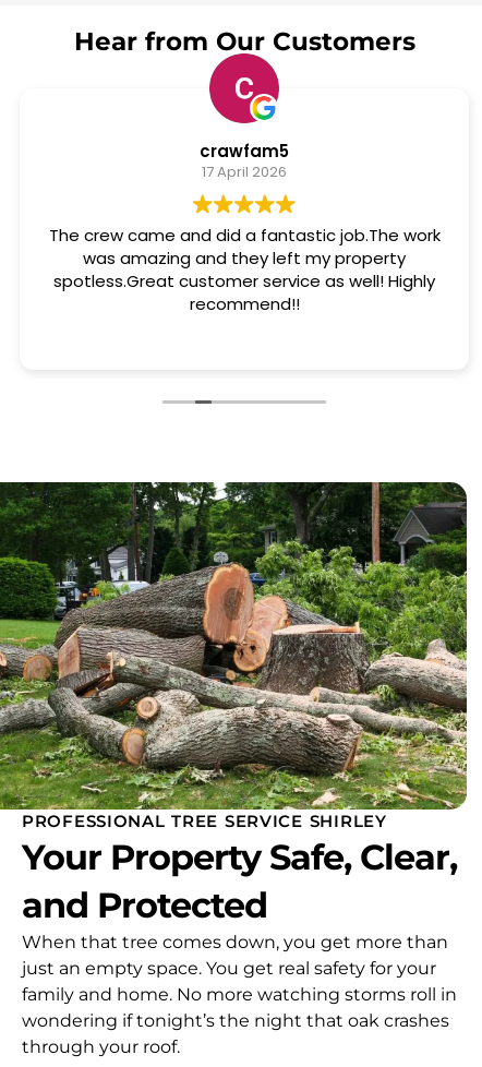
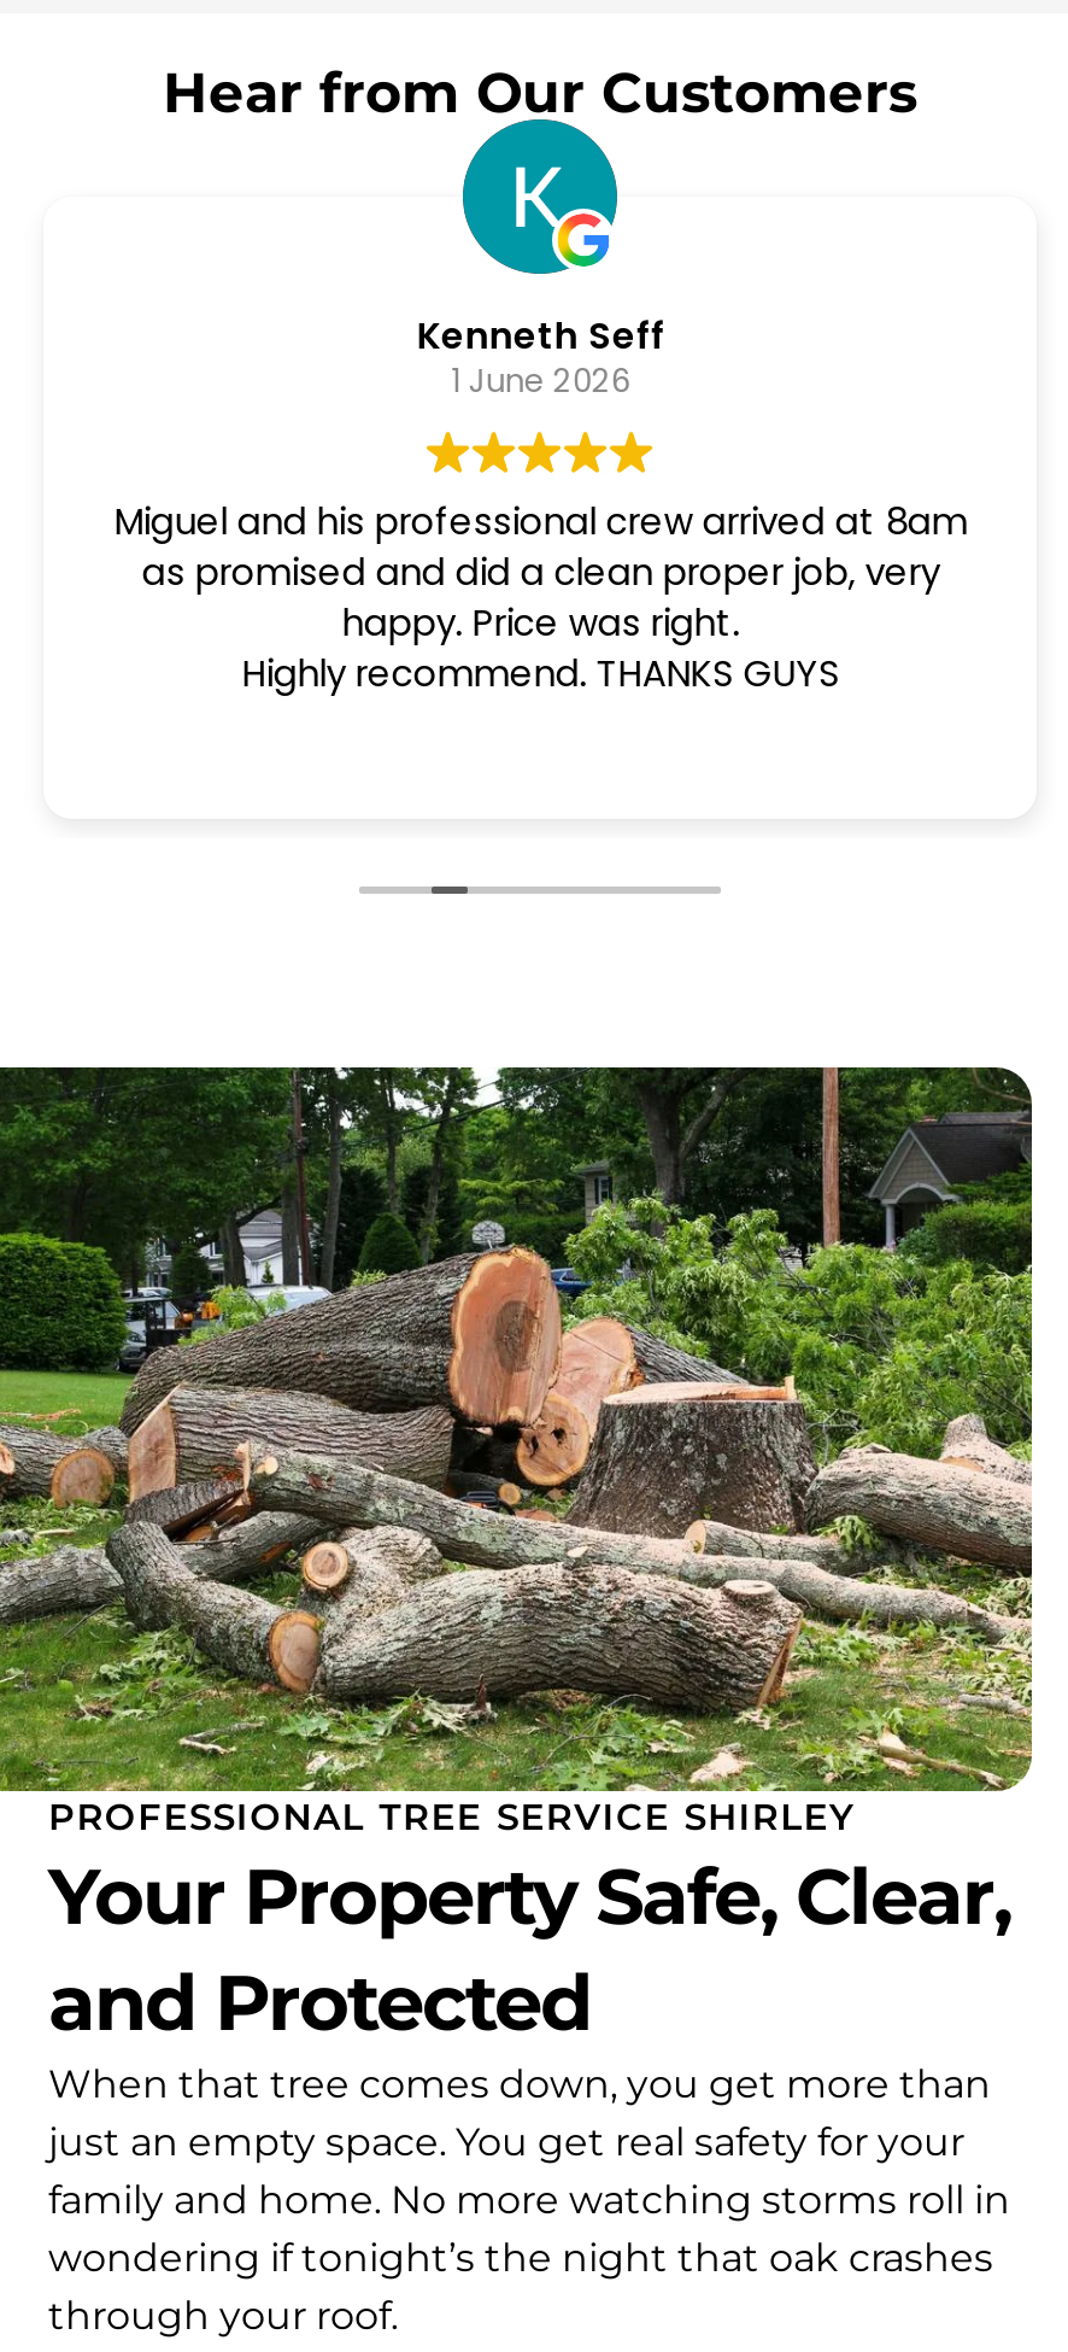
- [image]
- crawfam5
- 17 April 2026
+ [image]
+ Kenneth Seff
+ 1 June 2026

- The crew came and did a fantastic job.The work
- was amazing and they left my property
- spotless.Great customer service as well! Highly
- recommend!!
+ Miguel and his professional crew arrived at 8am
+ as promised and did a clean proper job, very
+ happy. Price was right.
+ Highly recommend. THANKS GUYS
